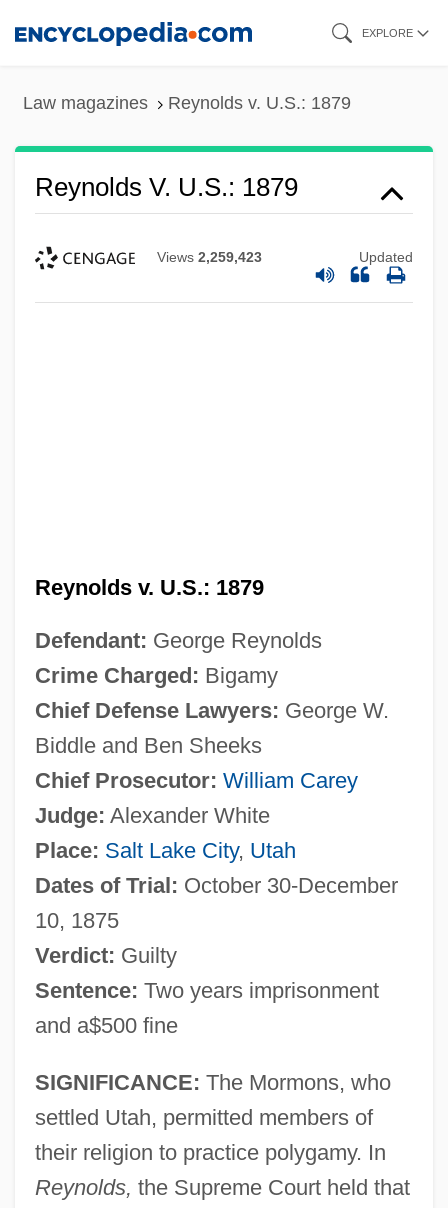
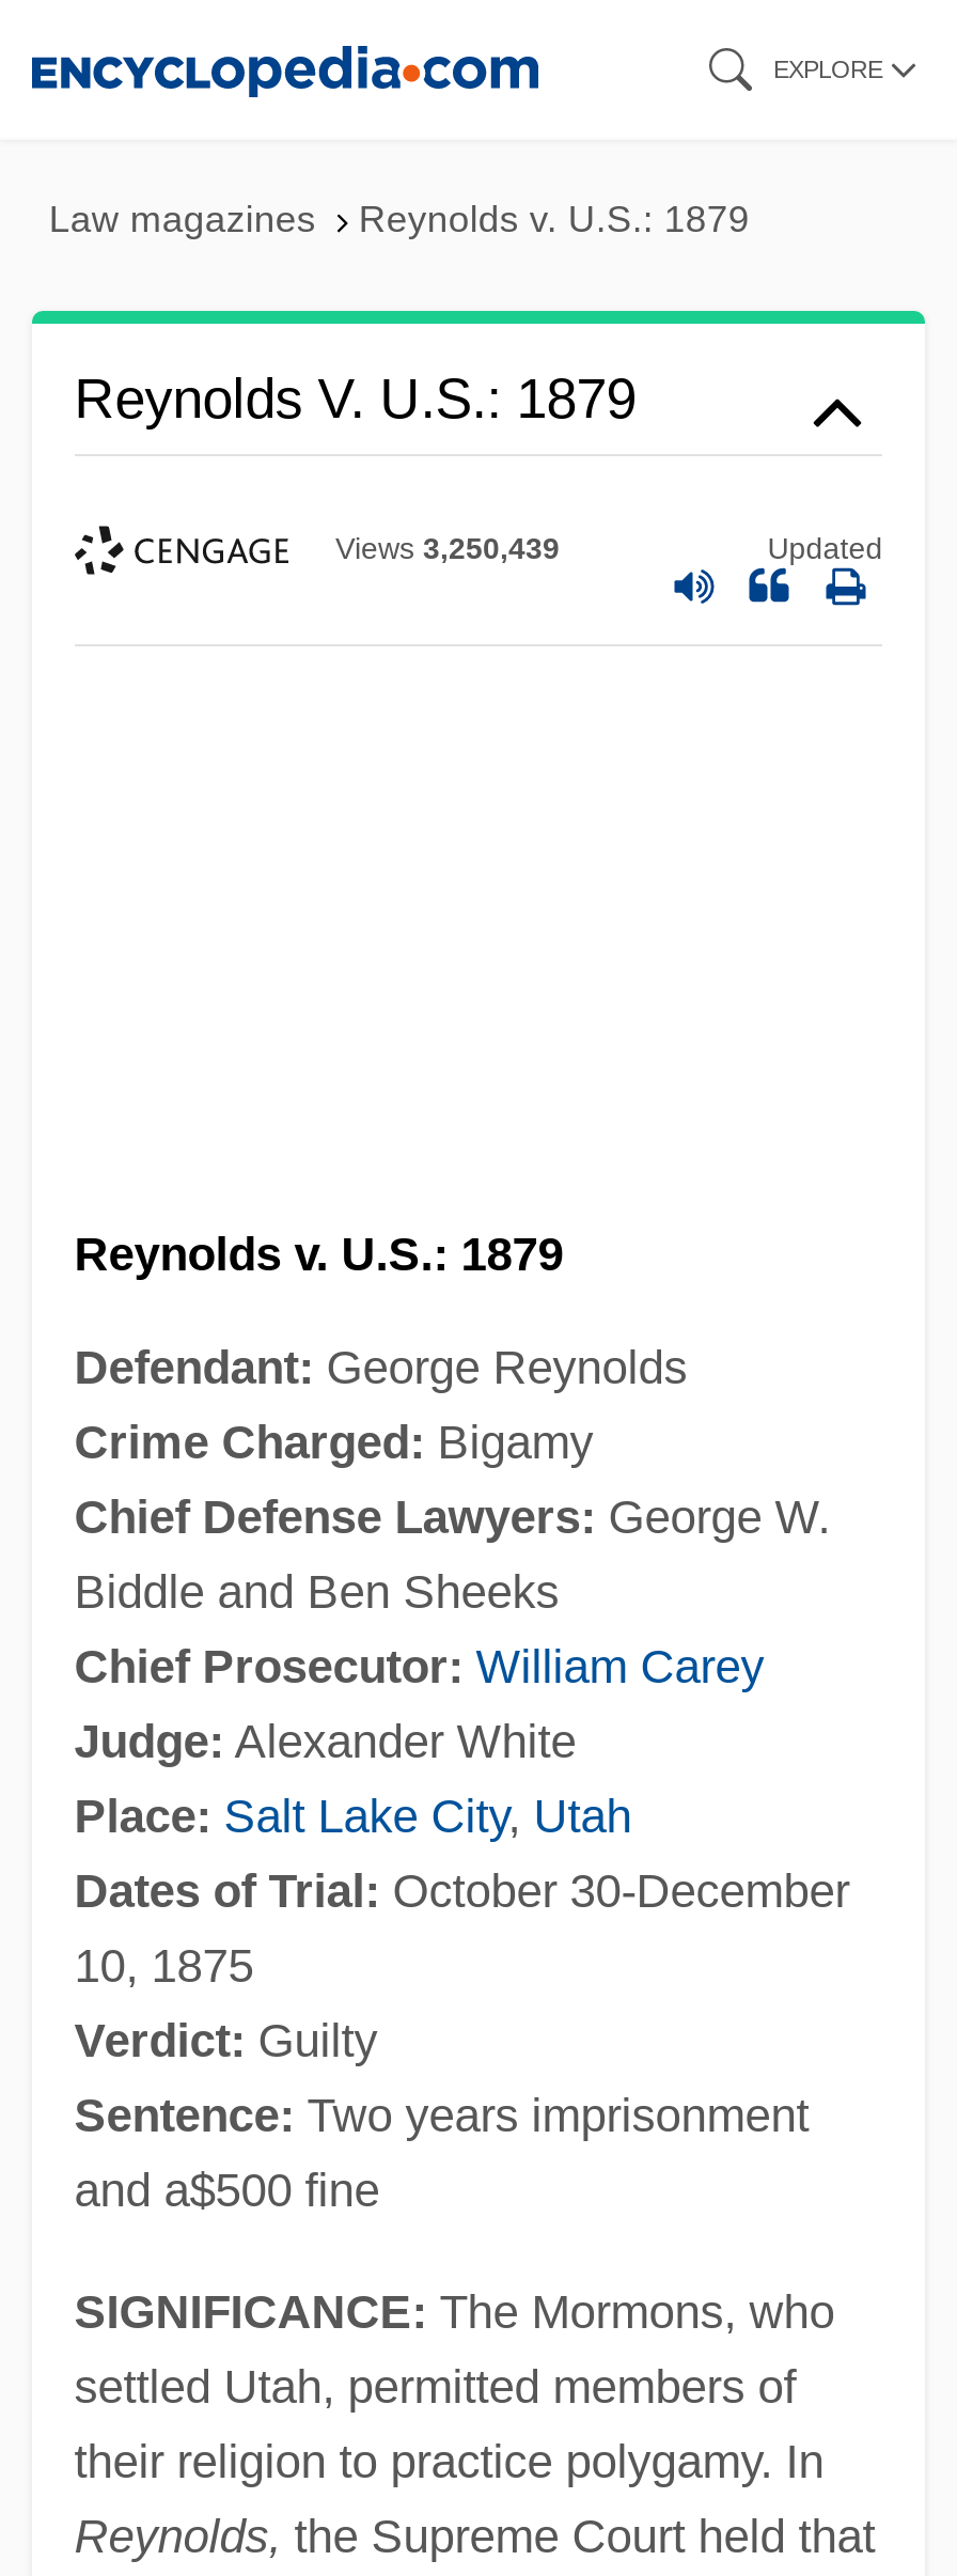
- Views 2,259,423
+ Views 3,250,439
